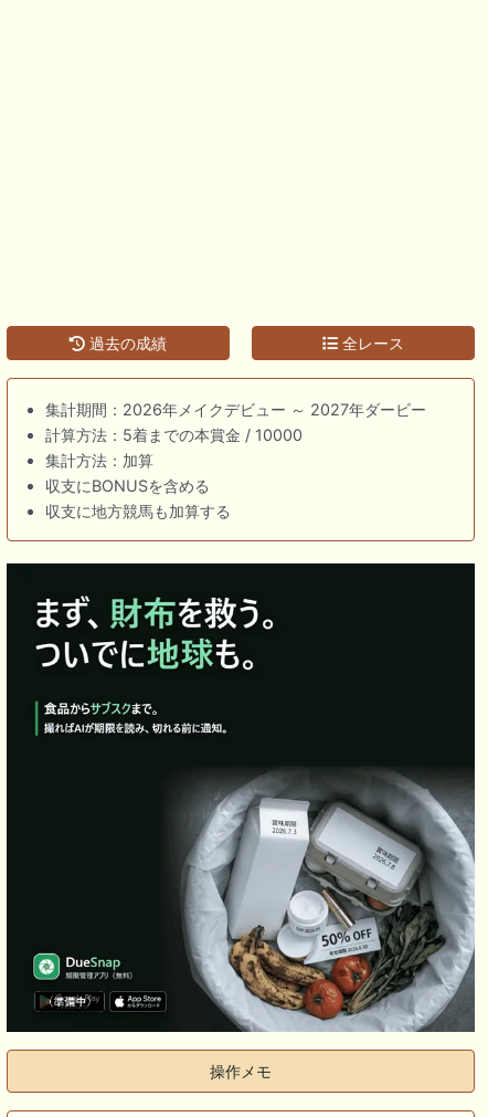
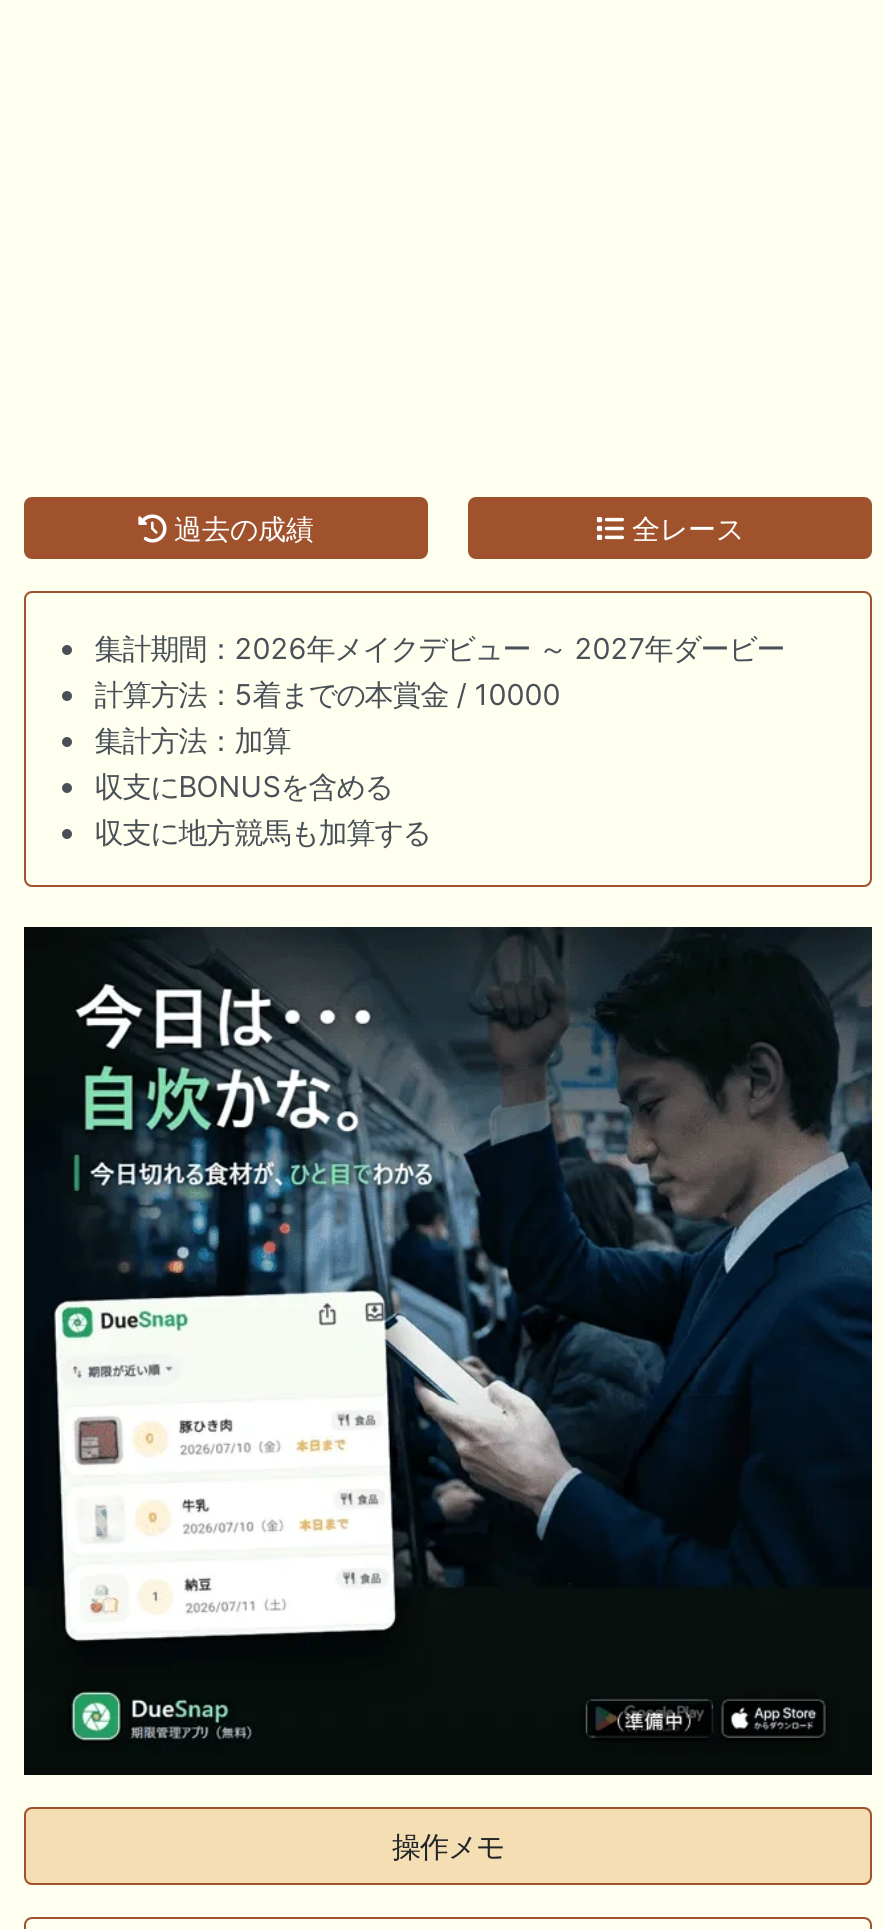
- [image]
+ [image]
